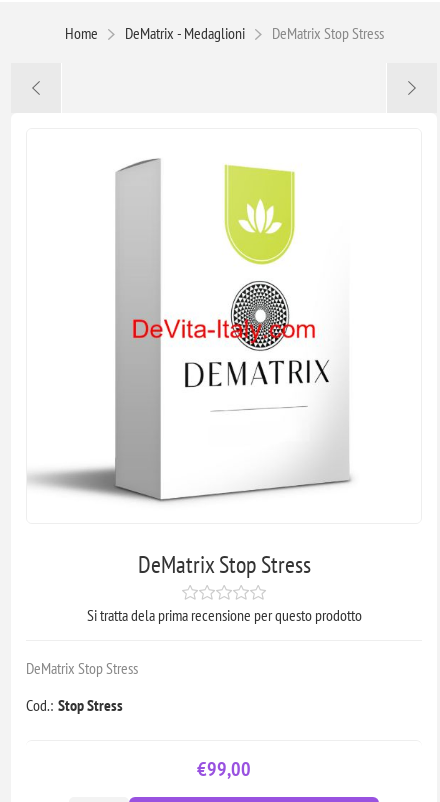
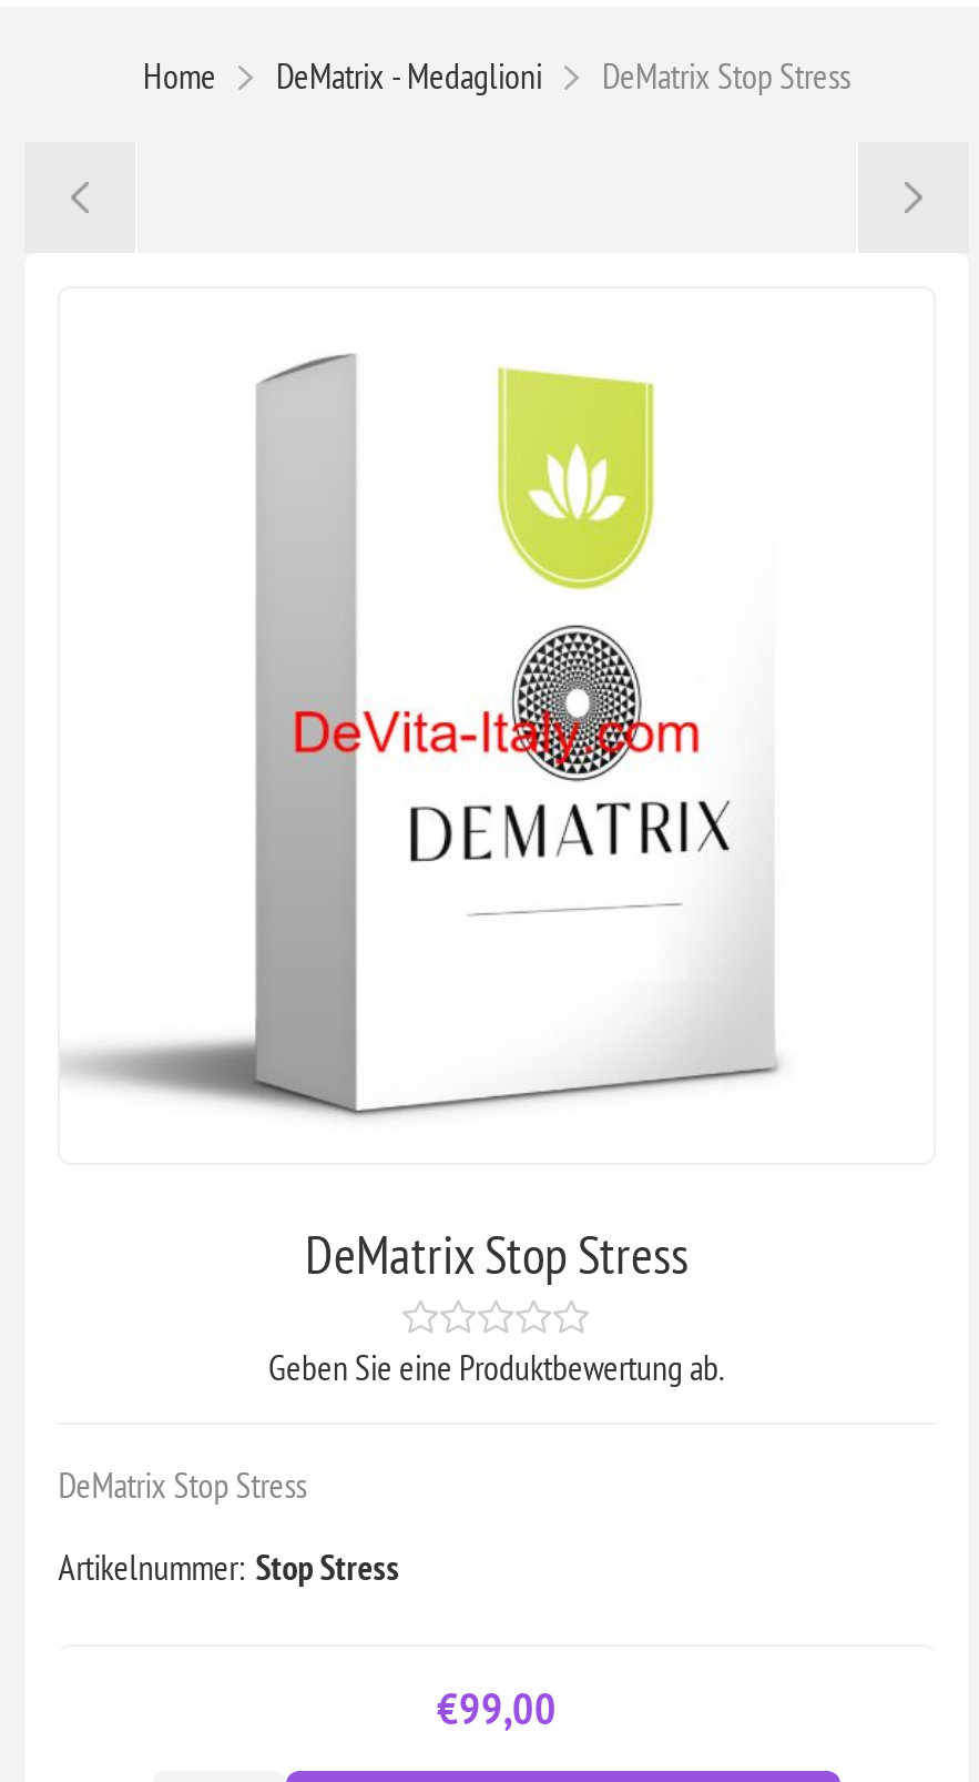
- Si tratta dela prima recensione per questo prodotto
+ Geben Sie eine Produktbewertung ab.

- Cod.: Stop Stress
+ Artikelnummer: Stop Stress
